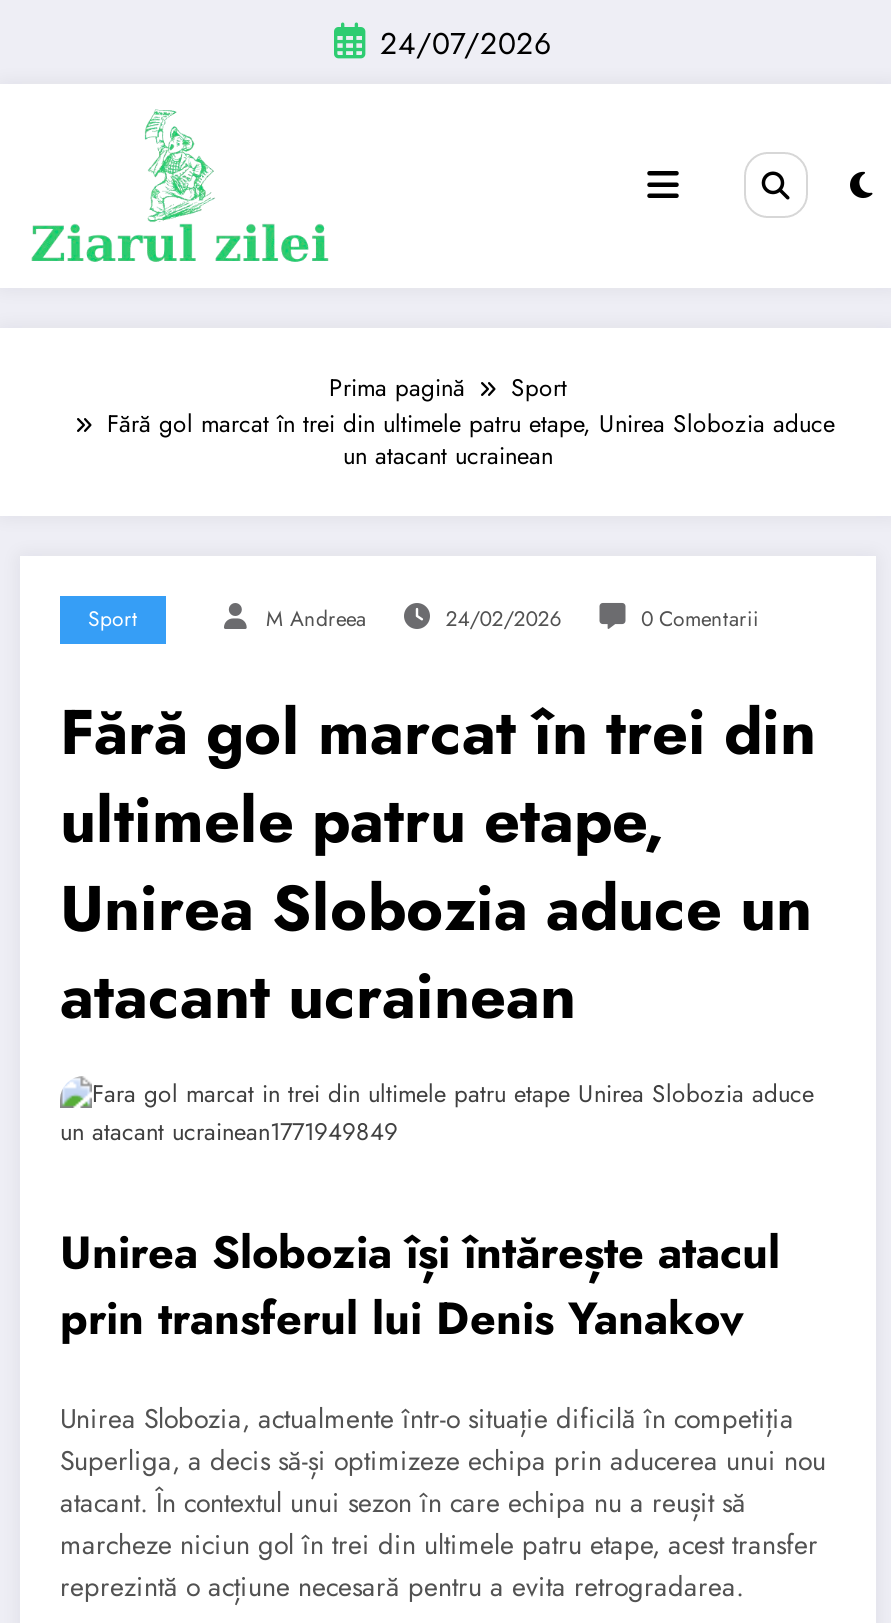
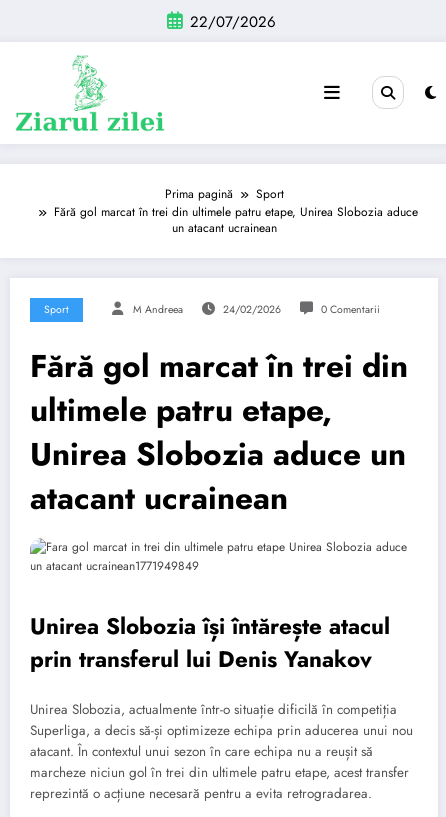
- 24/07/2026
+ 22/07/2026
